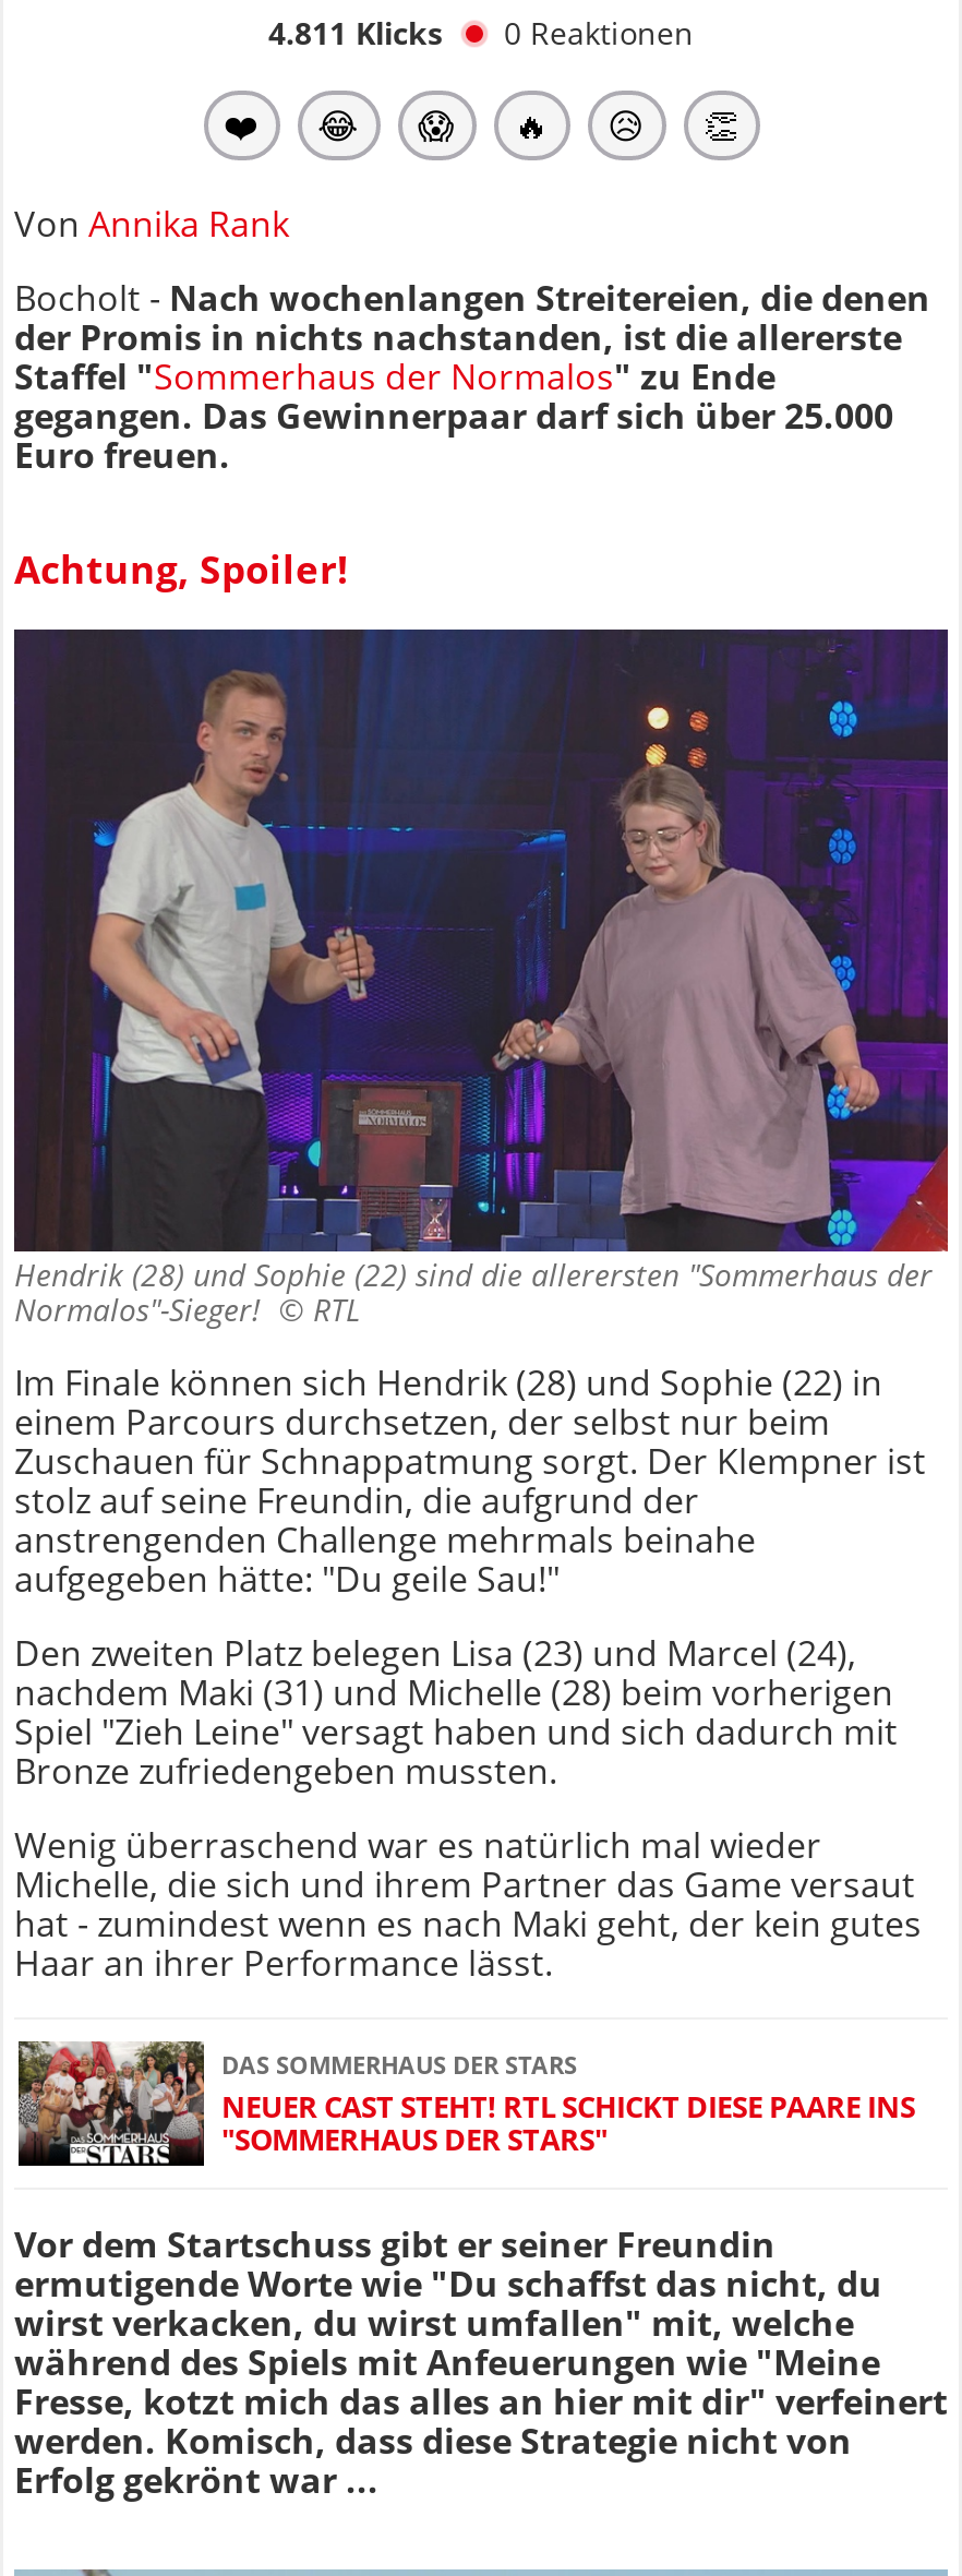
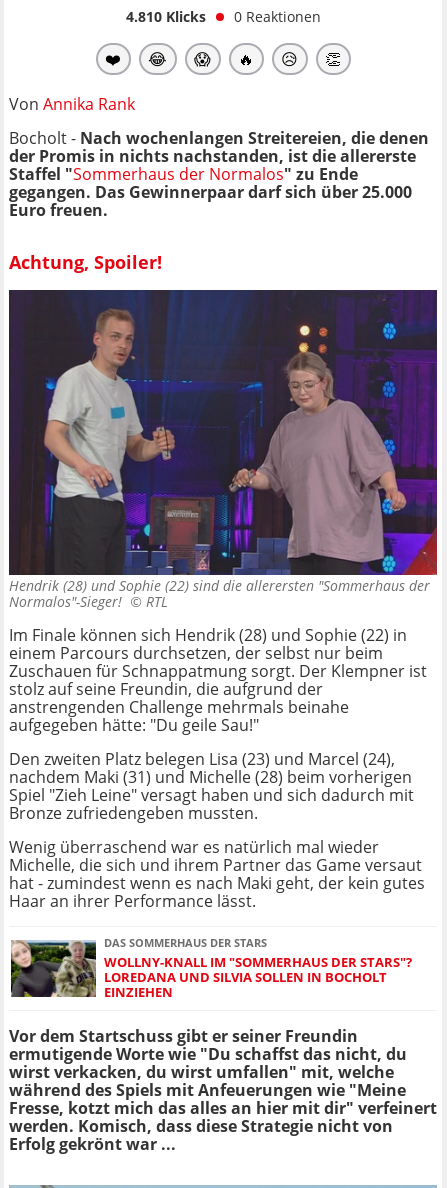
- 4.811 Klicks 0 Reaktionen
+ 4.810 Klicks 0 Reaktionen

- [image]
- NEUER CAST STEHT! RTL SCHICKT DIESE PAARE INS
- "SOMMERHAUS DER STARS"
+ [image]
+ WOLLNY-KNALL IM "SOMMERHAUS DER STARS"?
+ LOREDANA UND SILVIA SOLLEN IN BOCHOLT
+ EINZIEHEN
